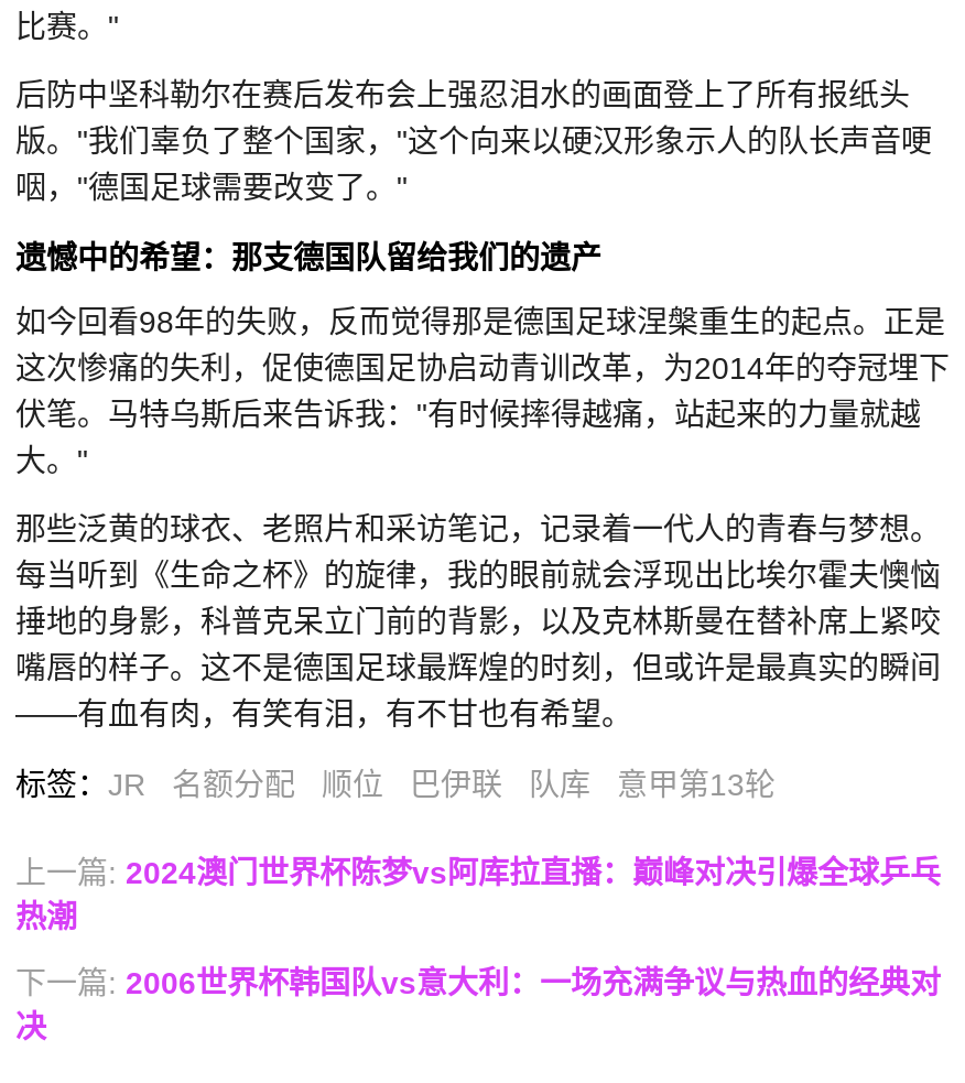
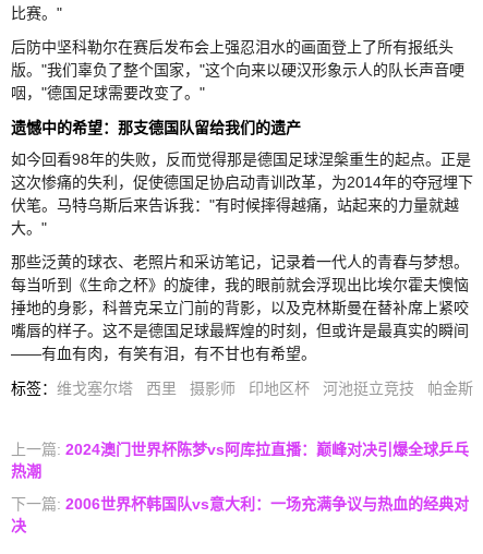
- 标签：JR
- 名额分配
- 顺位
- 巴伊联
- 队库
- 意甲第13轮
+ 标签：维戈塞尔塔
+ 西里
+ 摄影师
+ 印地区杯
+ 河池挺立竞技
+ 帕金斯
